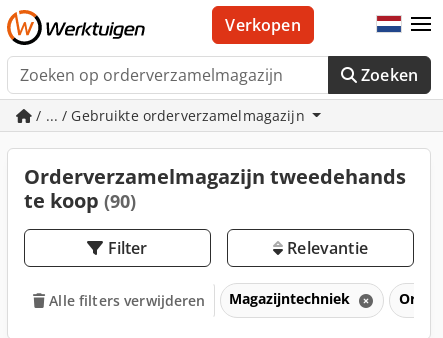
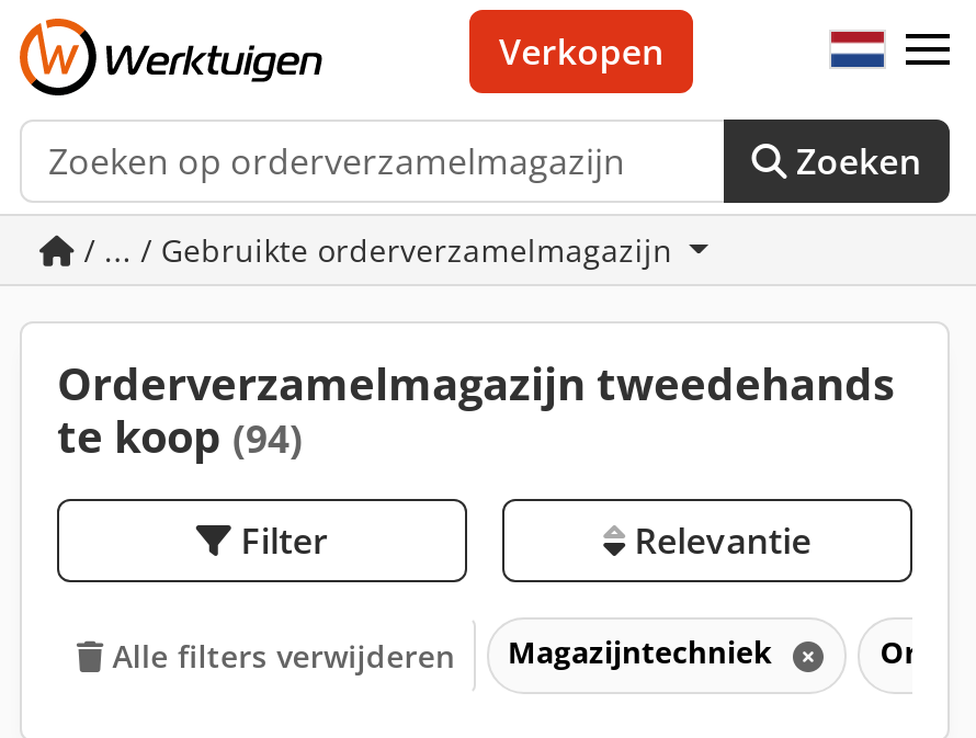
- te koop (90)
+ te koop (94)
